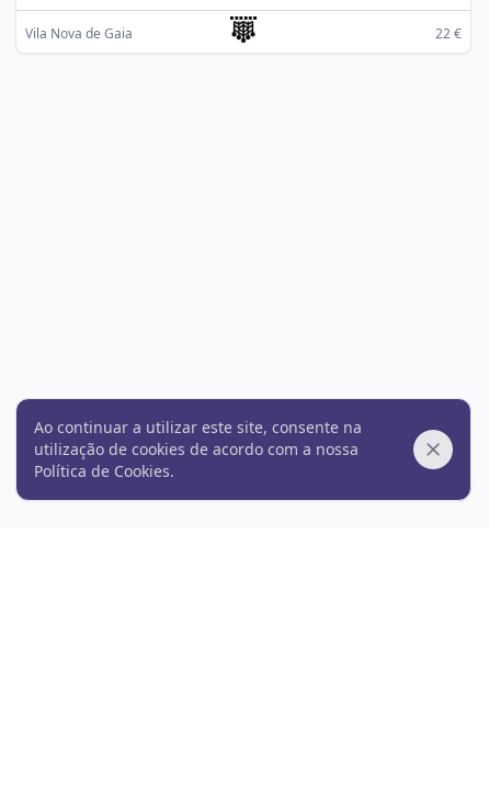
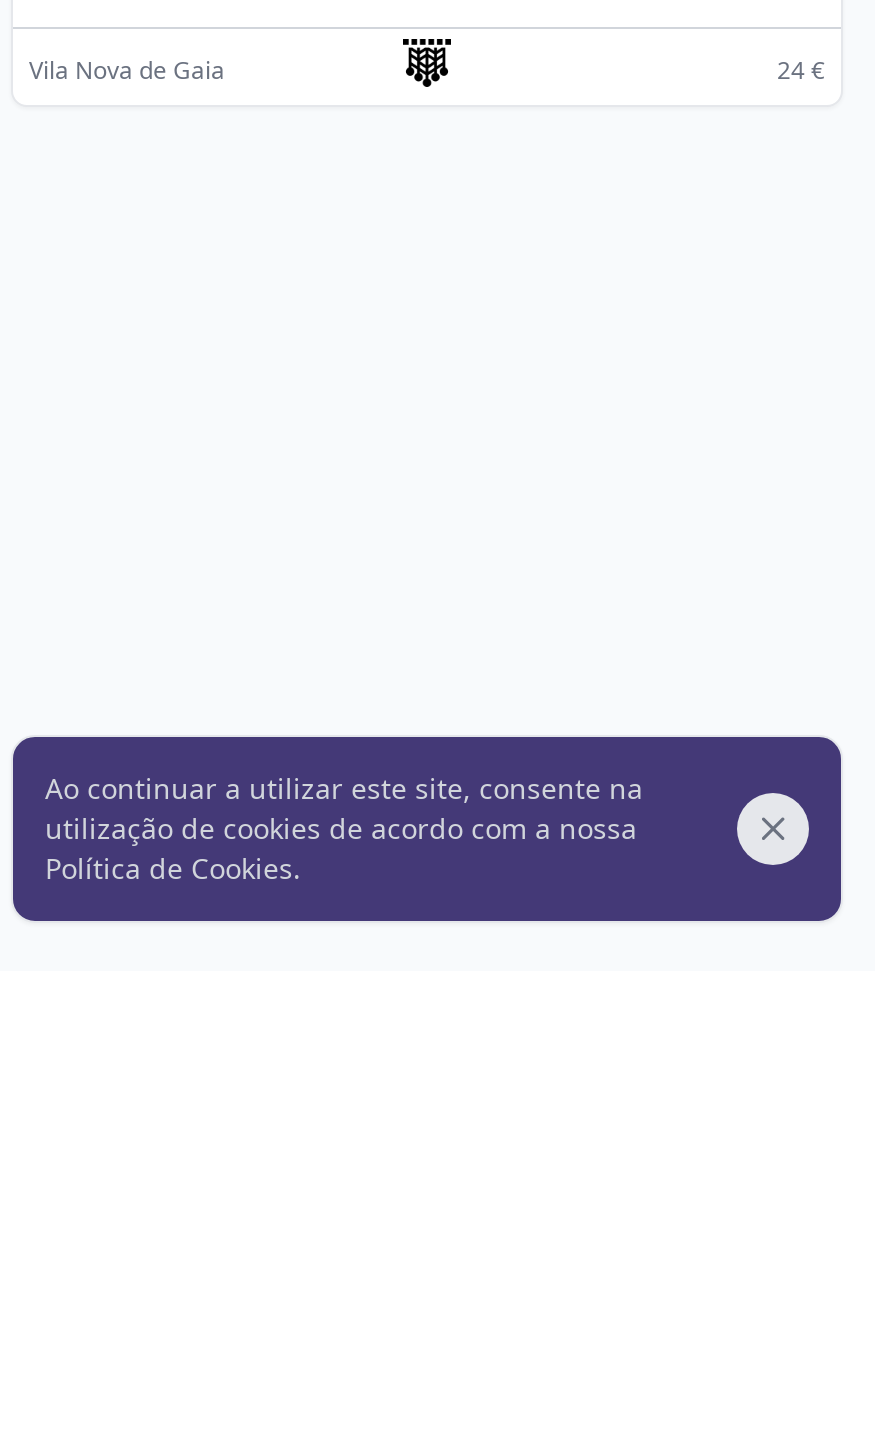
- 22 €
+ 24 €
